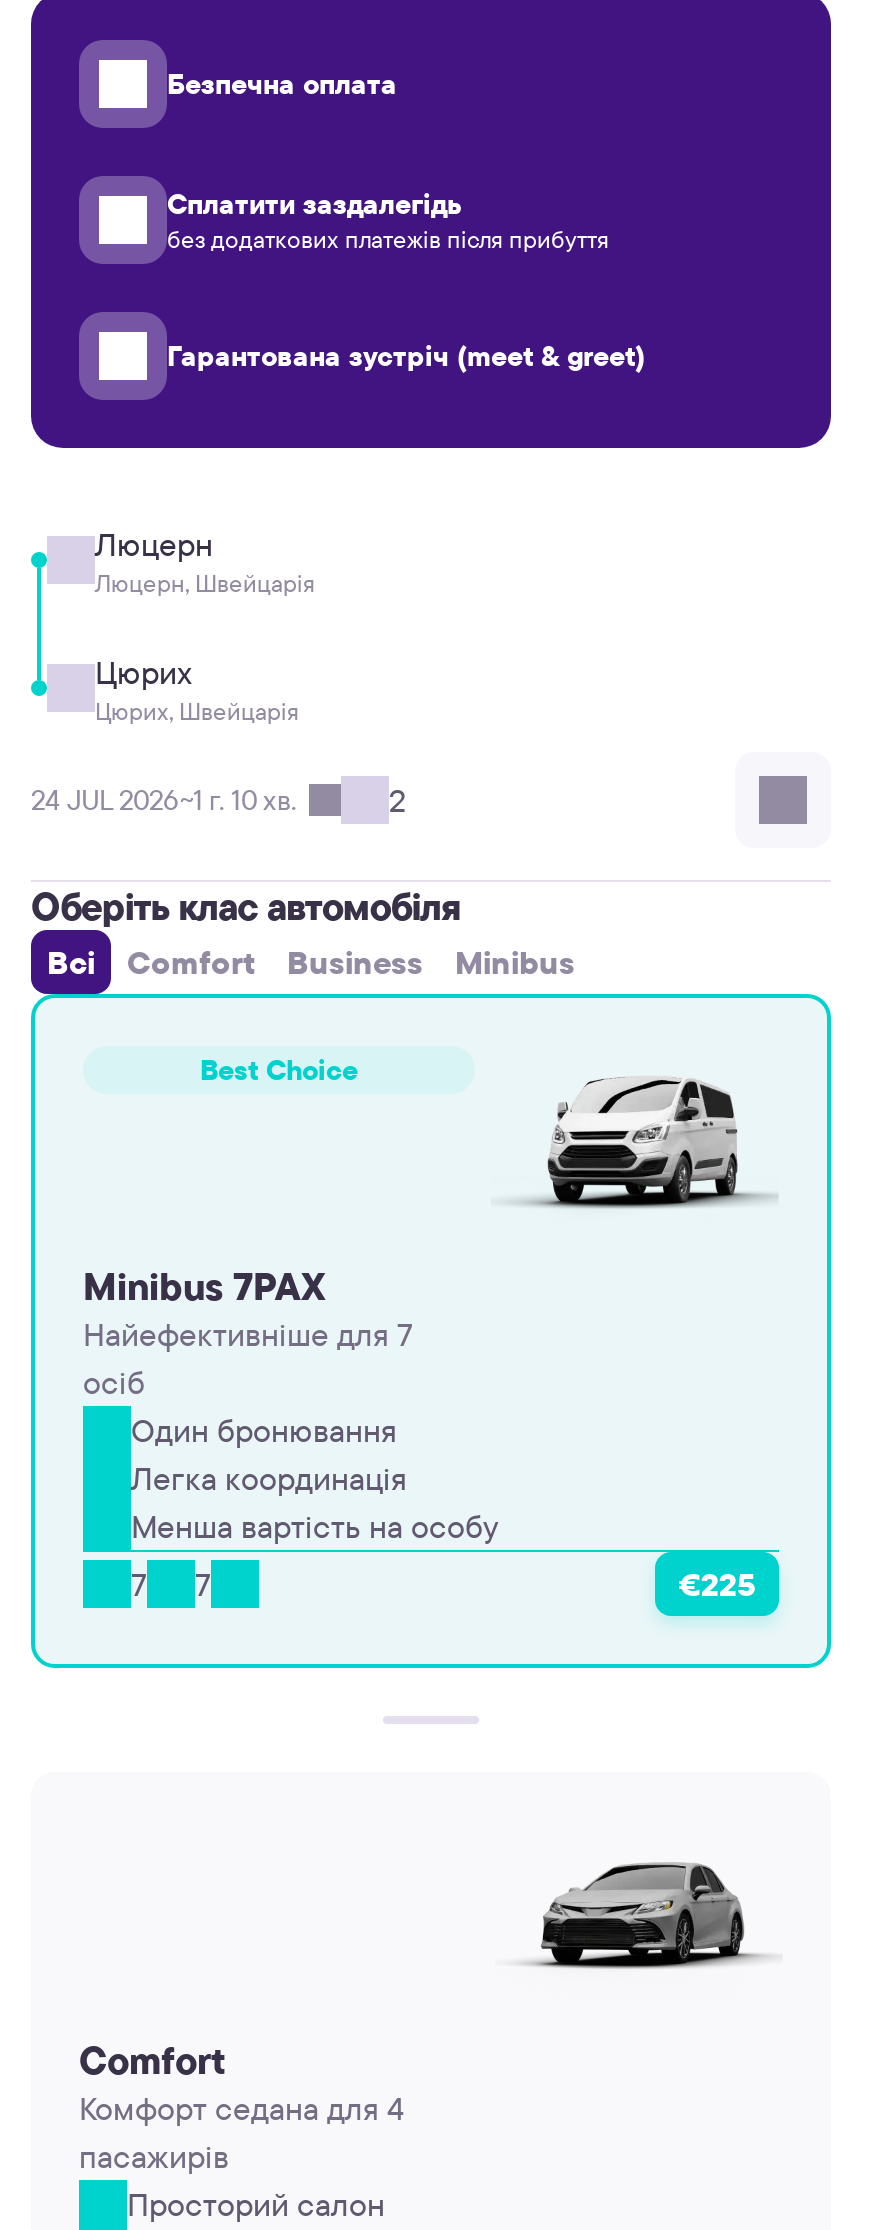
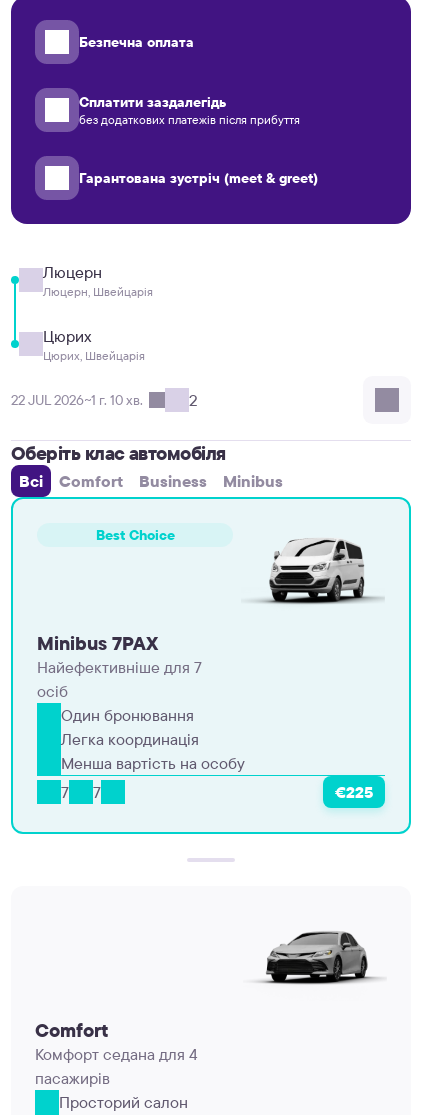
- 24 JUL 2026~1 г. 10 хв.
+ 22 JUL 2026~1 г. 10 хв.
